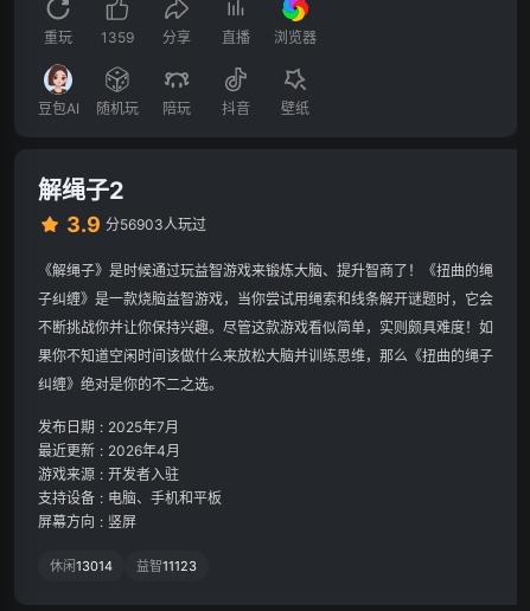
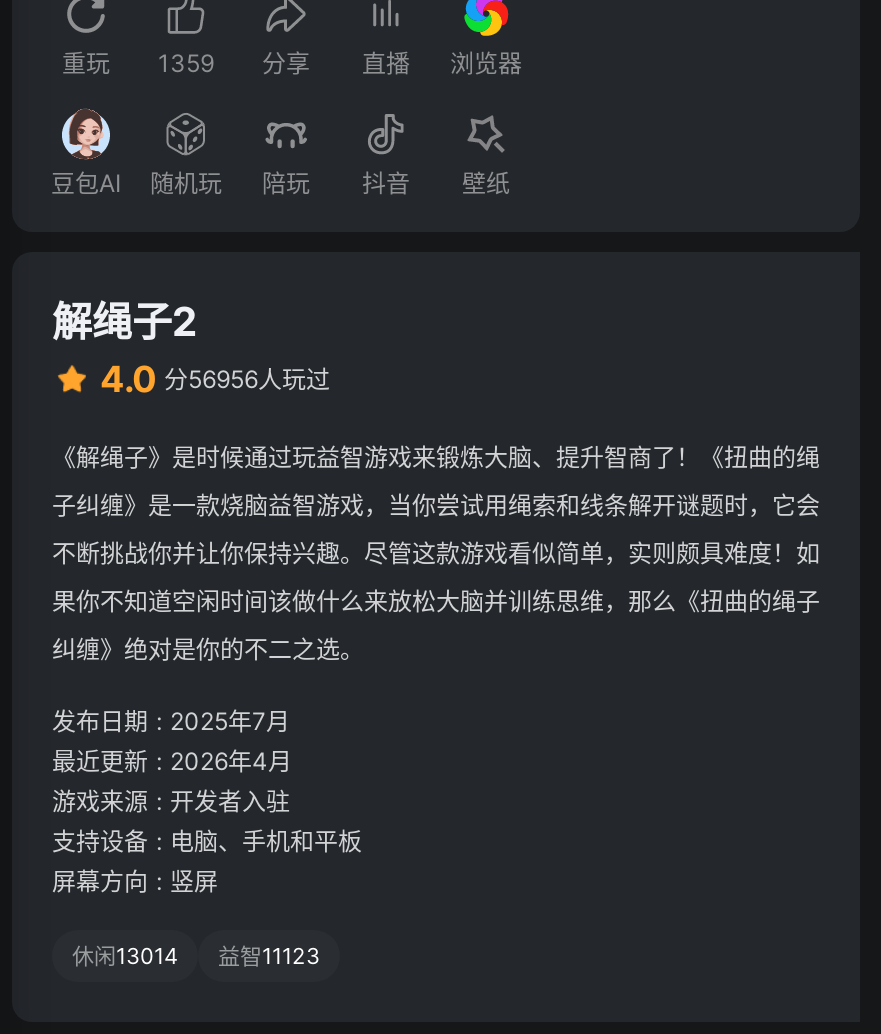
- 3.9 分56903人玩过
+ 4.0 分56956人玩过
